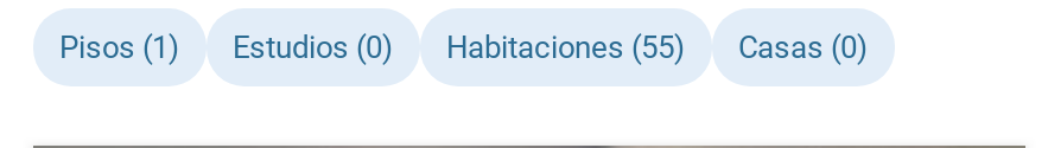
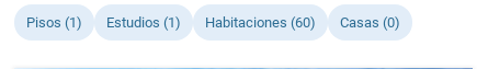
- Estudios (0)
+ Estudios (1)

- Habitaciones (55)
+ Habitaciones (60)
